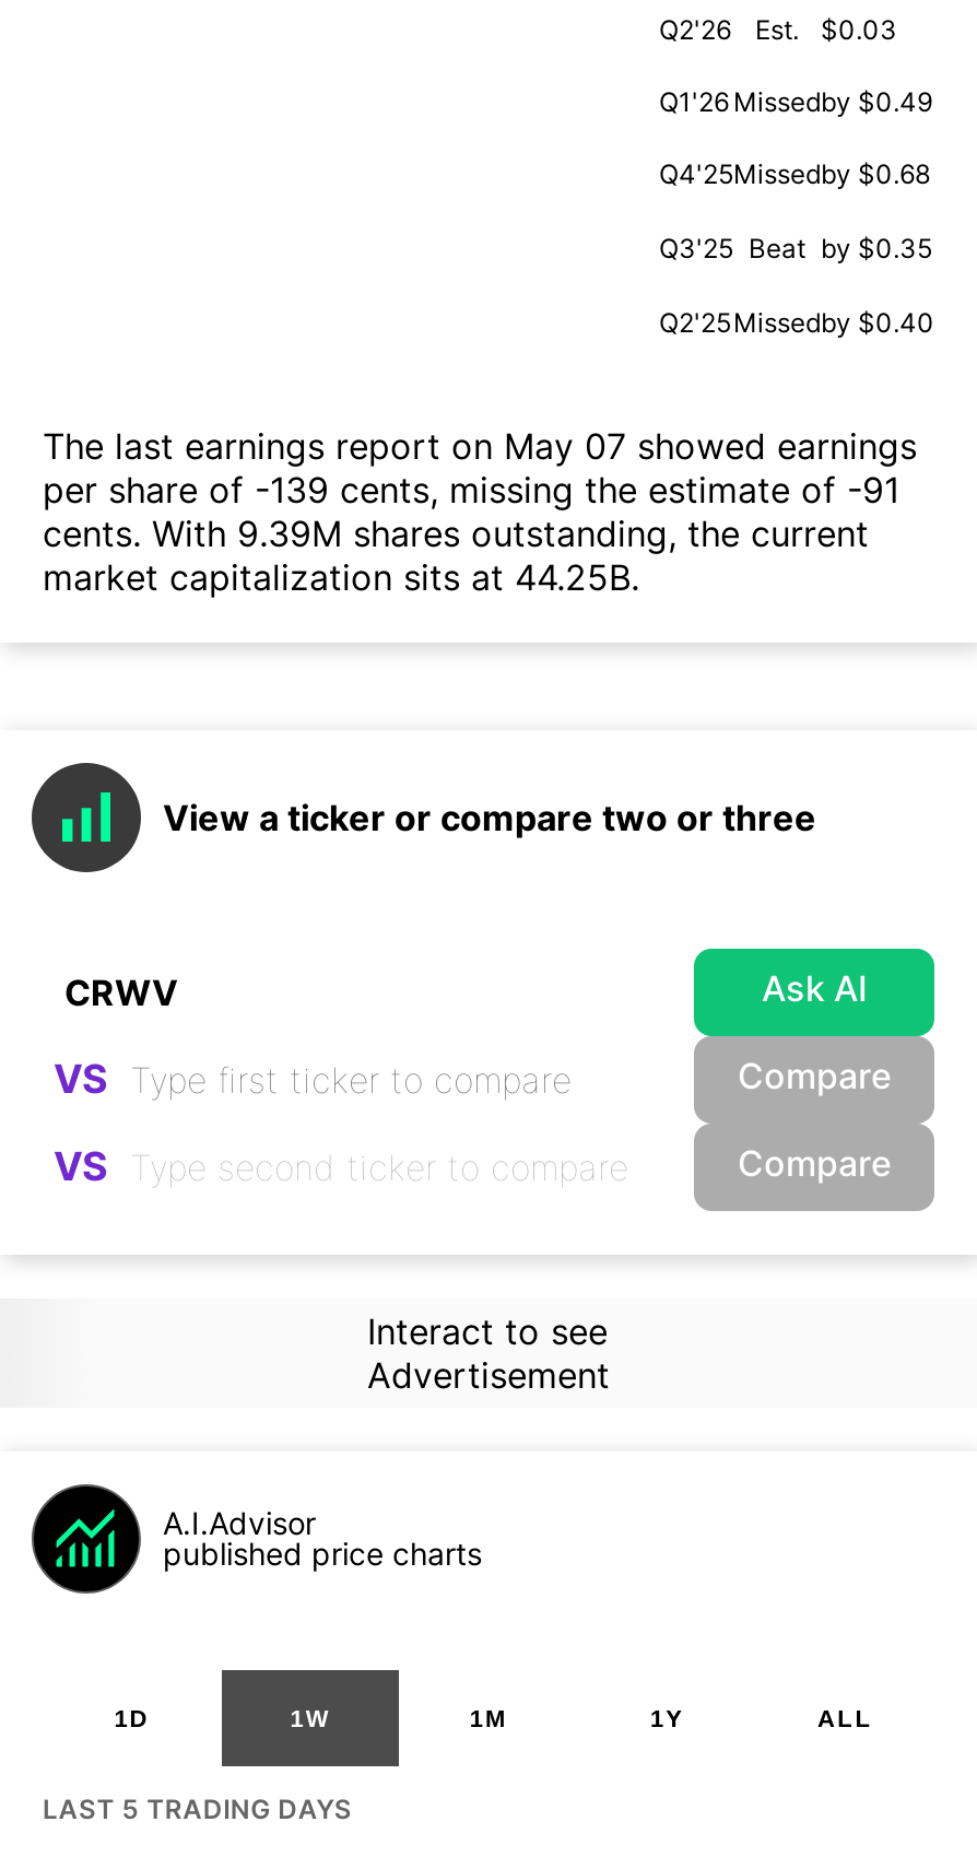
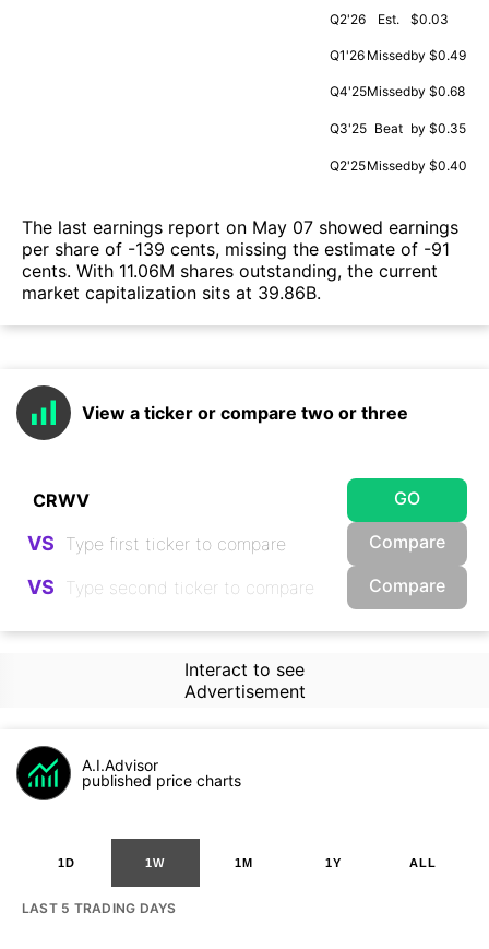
- cents. With 9.39M shares outstanding, the current
+ cents. With 11.06M shares outstanding, the current

- market capitalization sits at 44.25B.
+ market capitalization sits at 39.86B.

- Ask AI
+ GO
